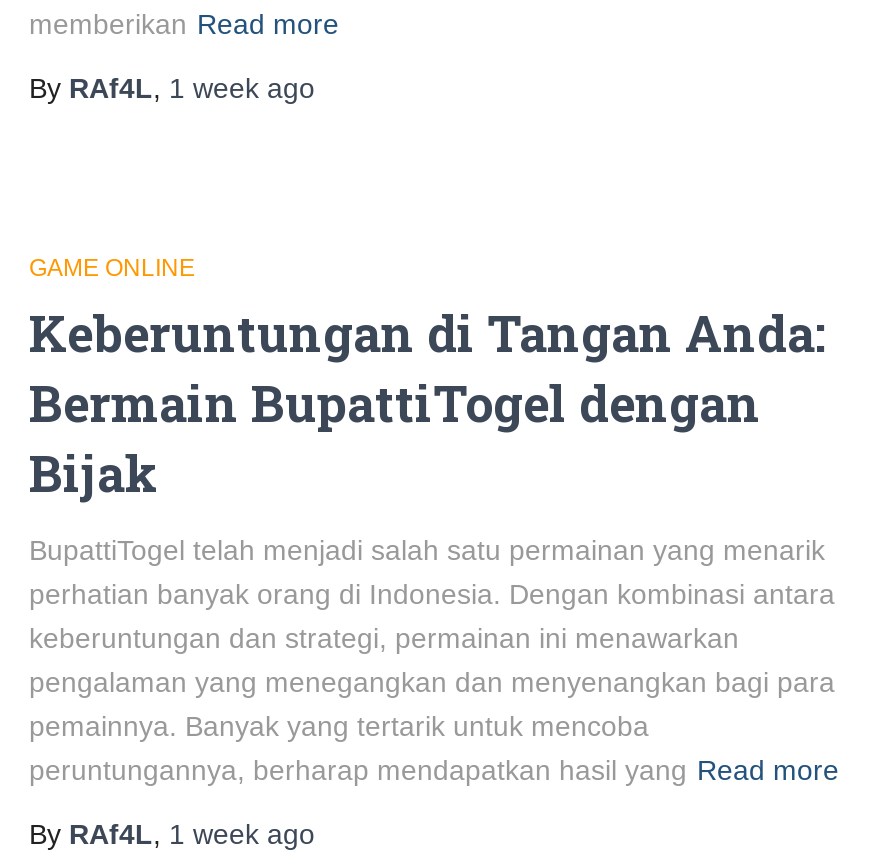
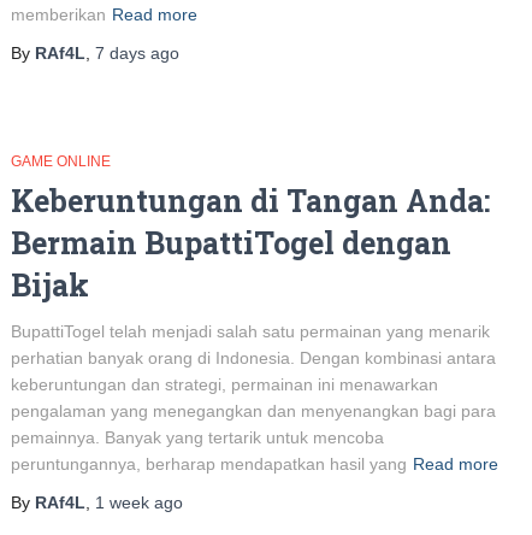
- By RAf4L, 1 week ago
+ By RAf4L, 7 days ago
